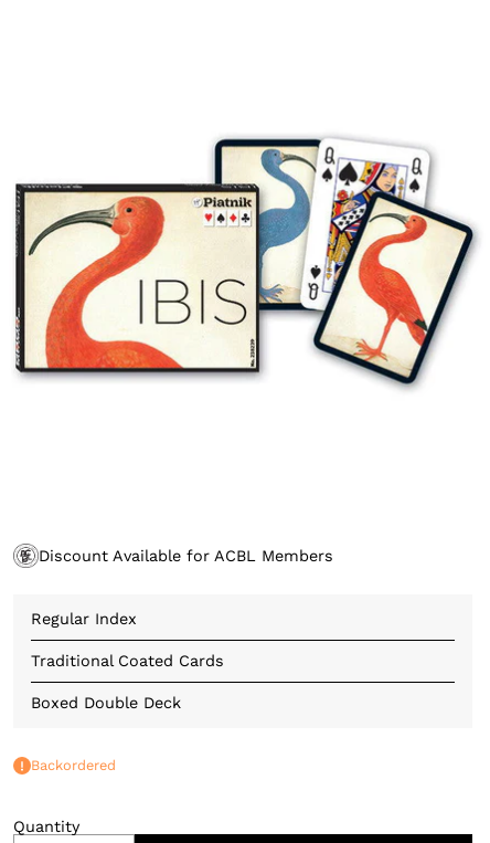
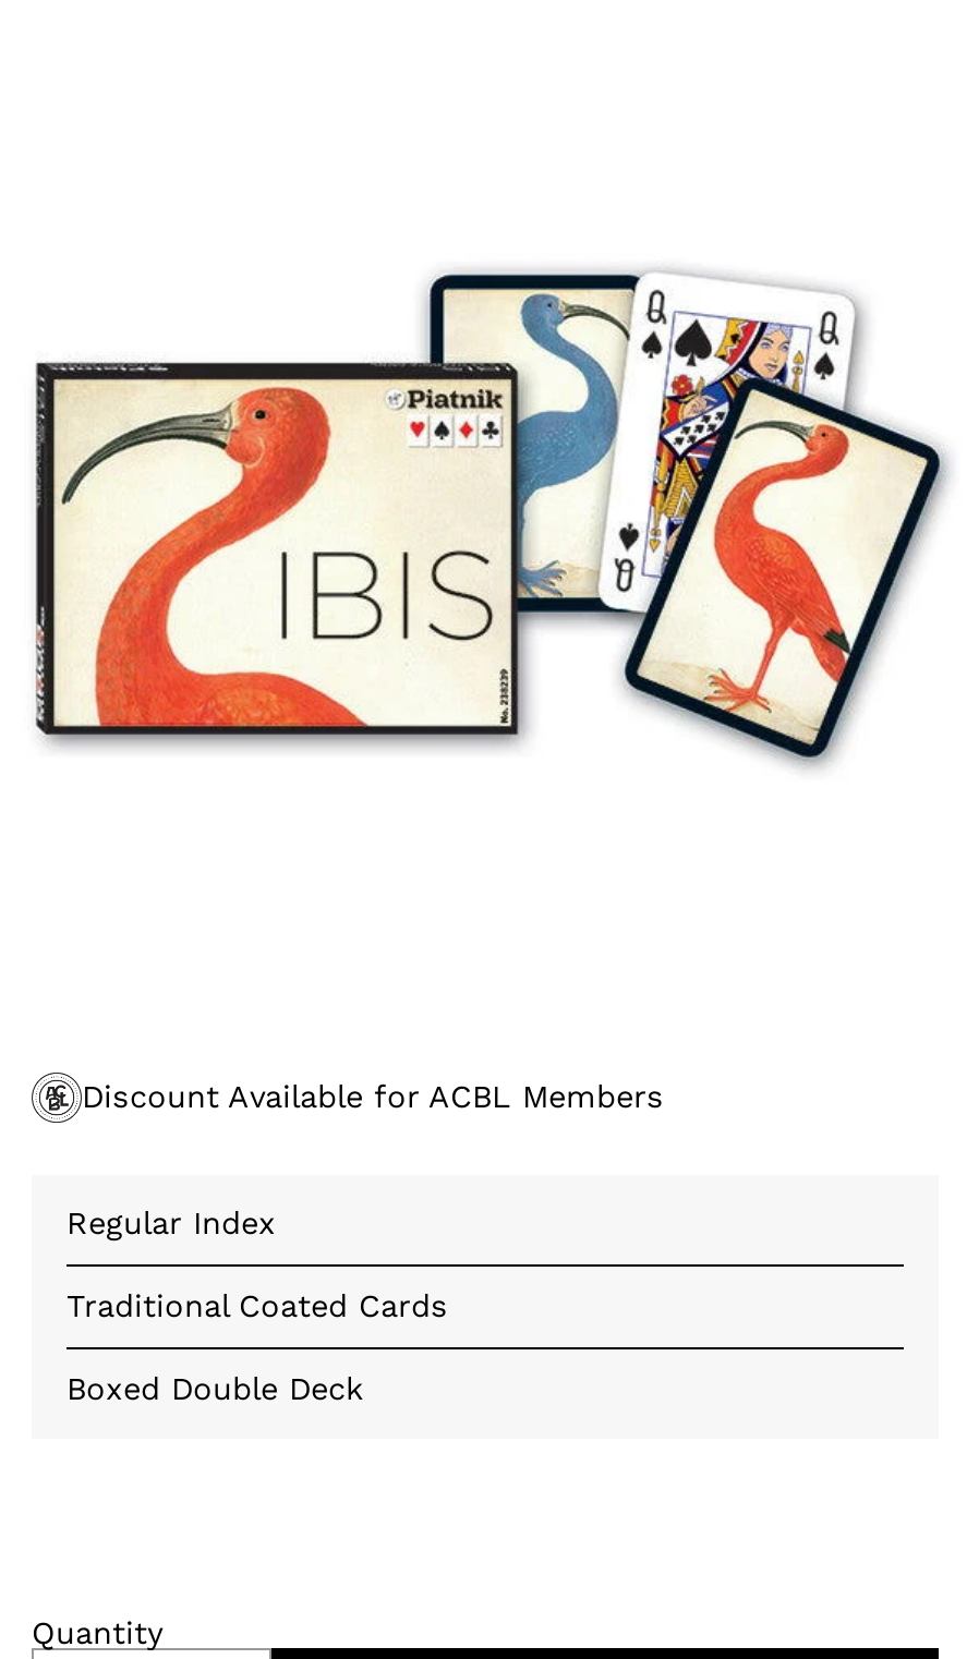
- Backordered
